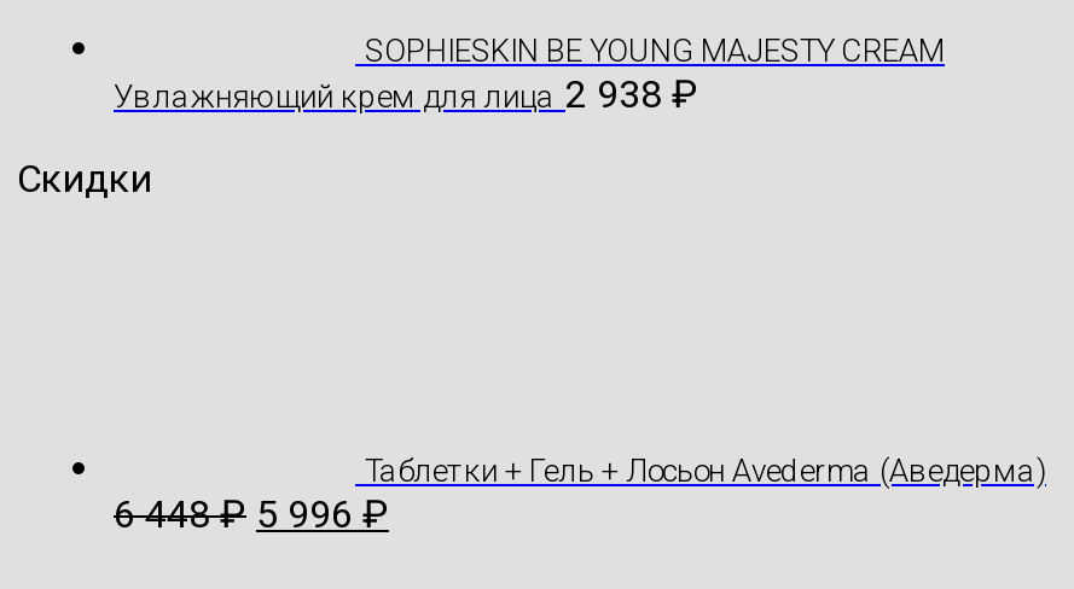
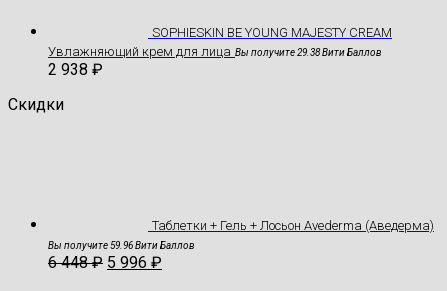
- Увлажняющий крем для лица 2 938 ₽
+ Увлажняющий крем для лица Вы получите 29.38 Вити Баллов
+ 2 938 ₽

+ Вы получите 59.96 Вити Баллов
